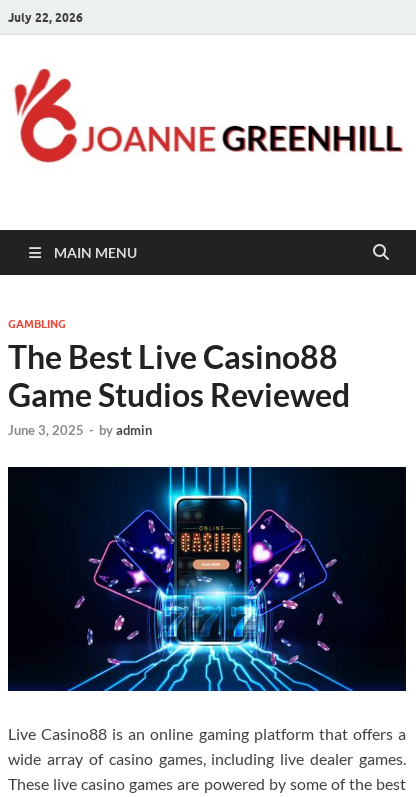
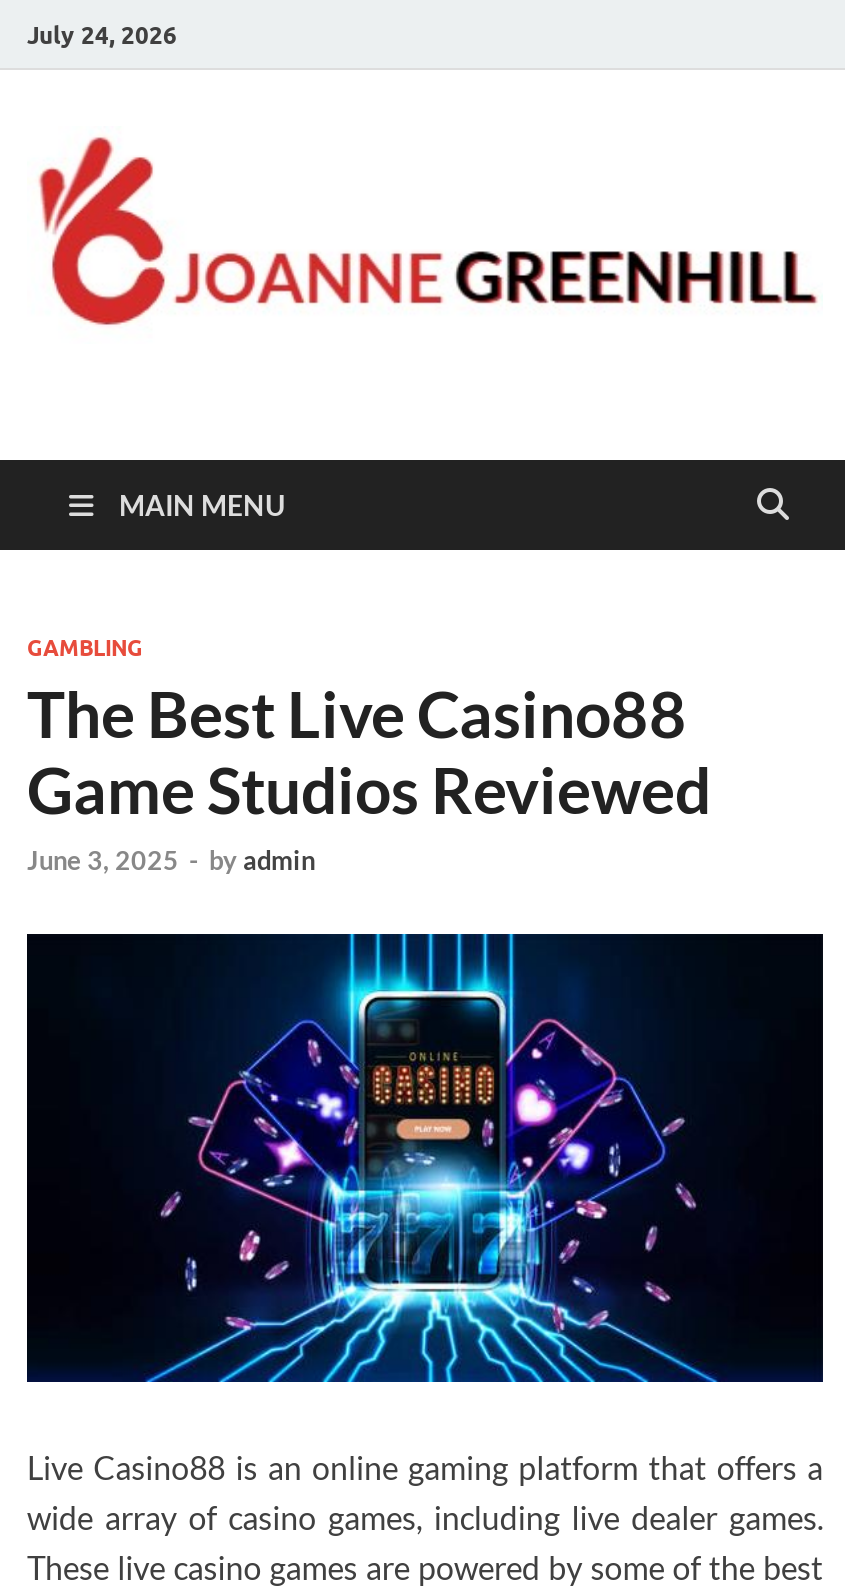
- July 22, 2026
+ July 24, 2026
